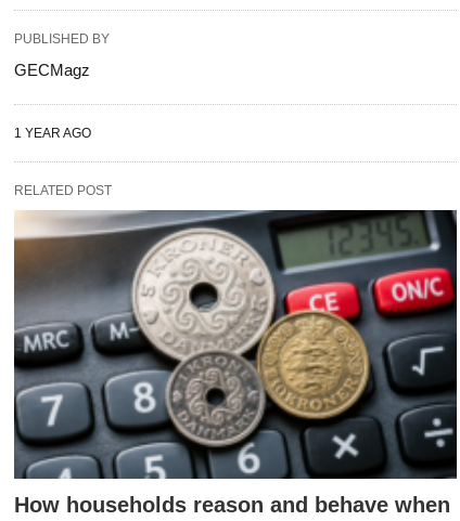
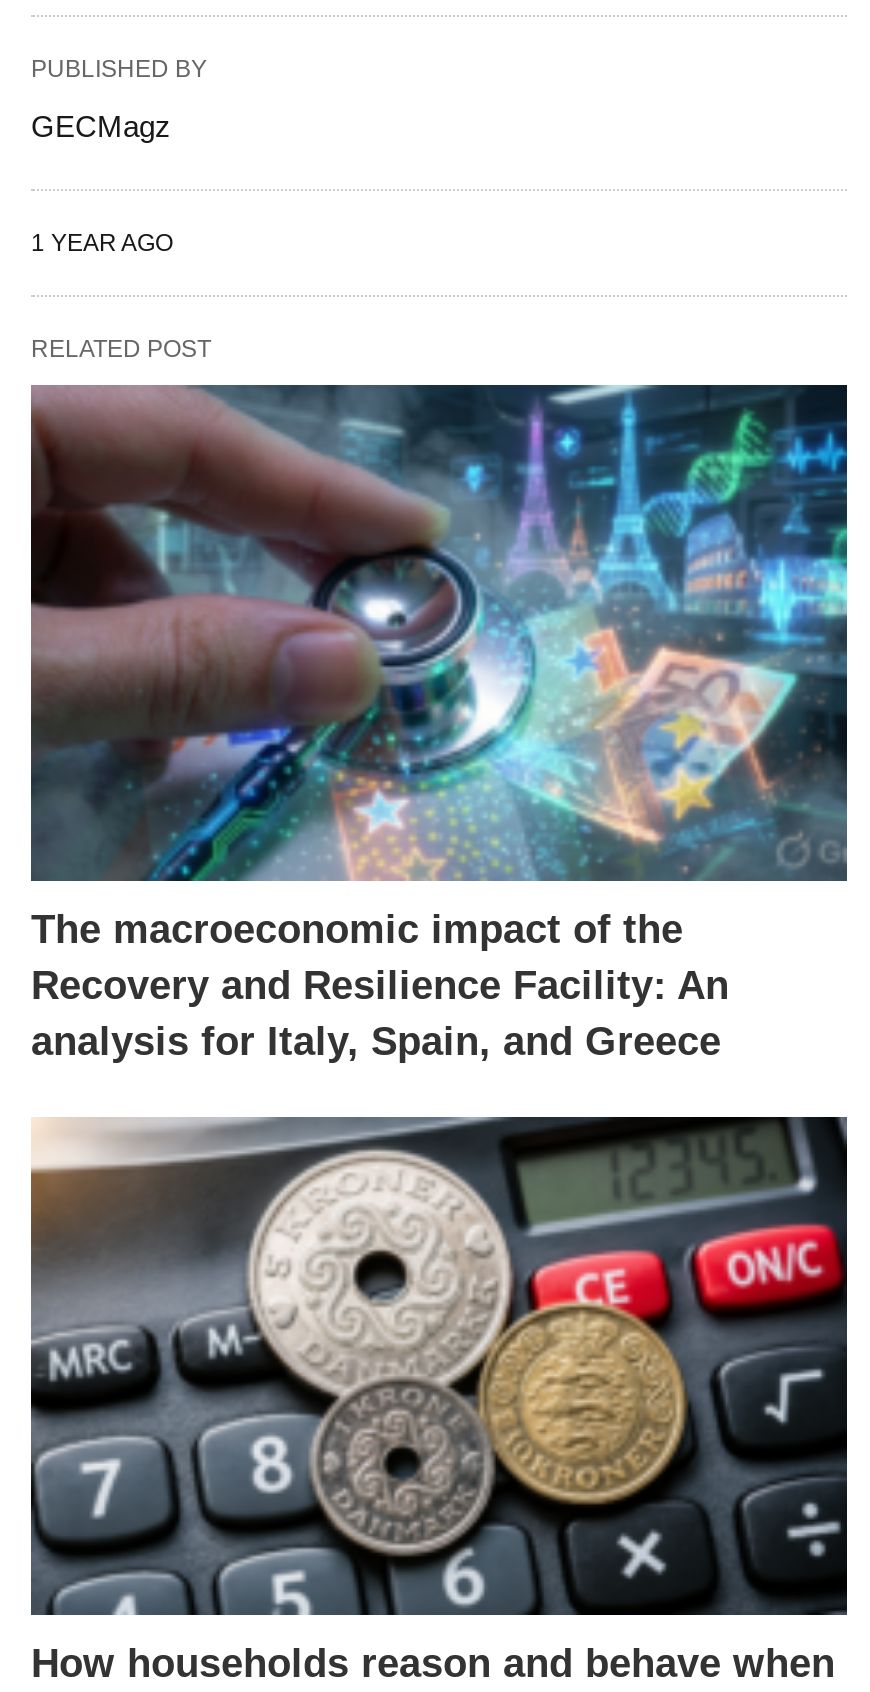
+ [image]
+ The macroeconomic impact of the
+ Recovery and Resilience Facility: An
+ analysis for Italy, Spain, and Greece
